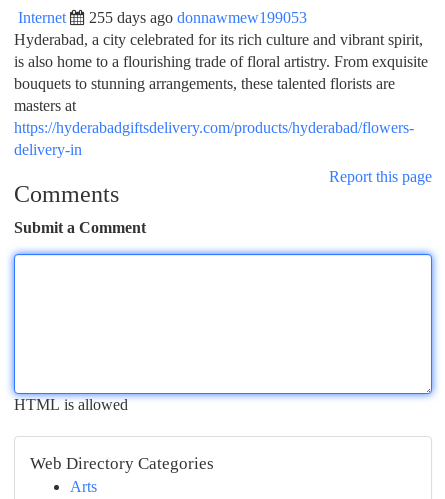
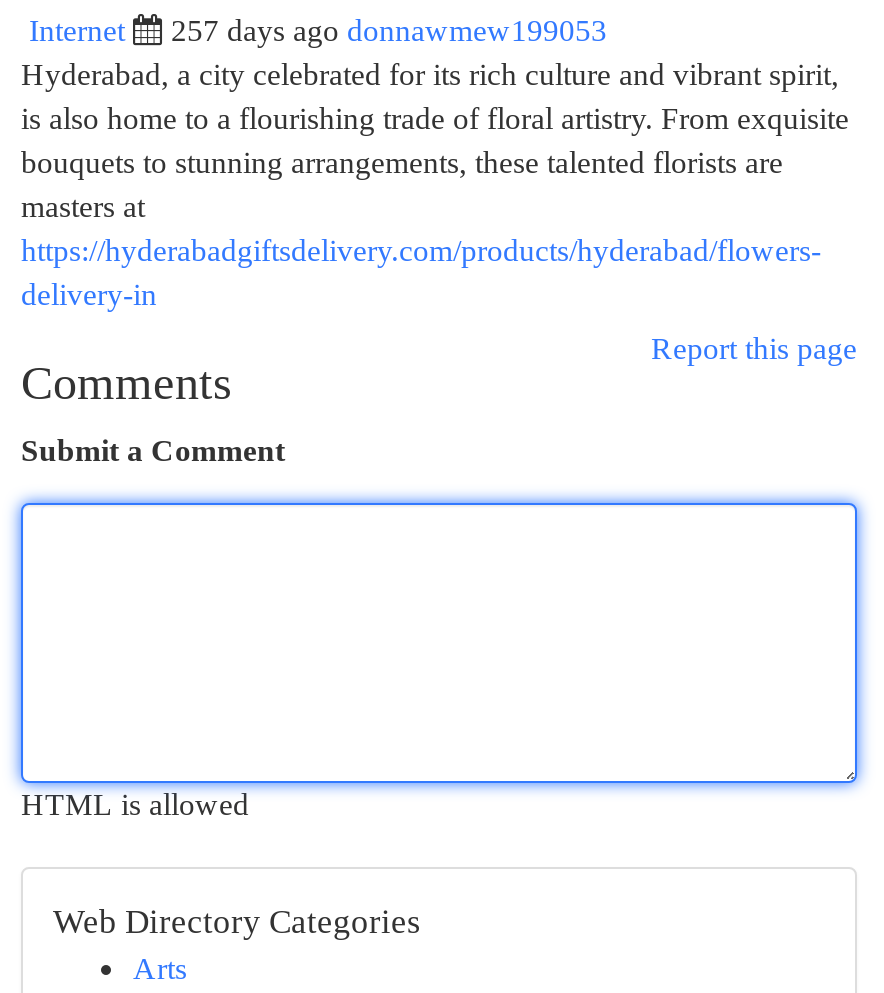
- 255 days ago donnawmew199053
+ 257 days ago donnawmew199053
